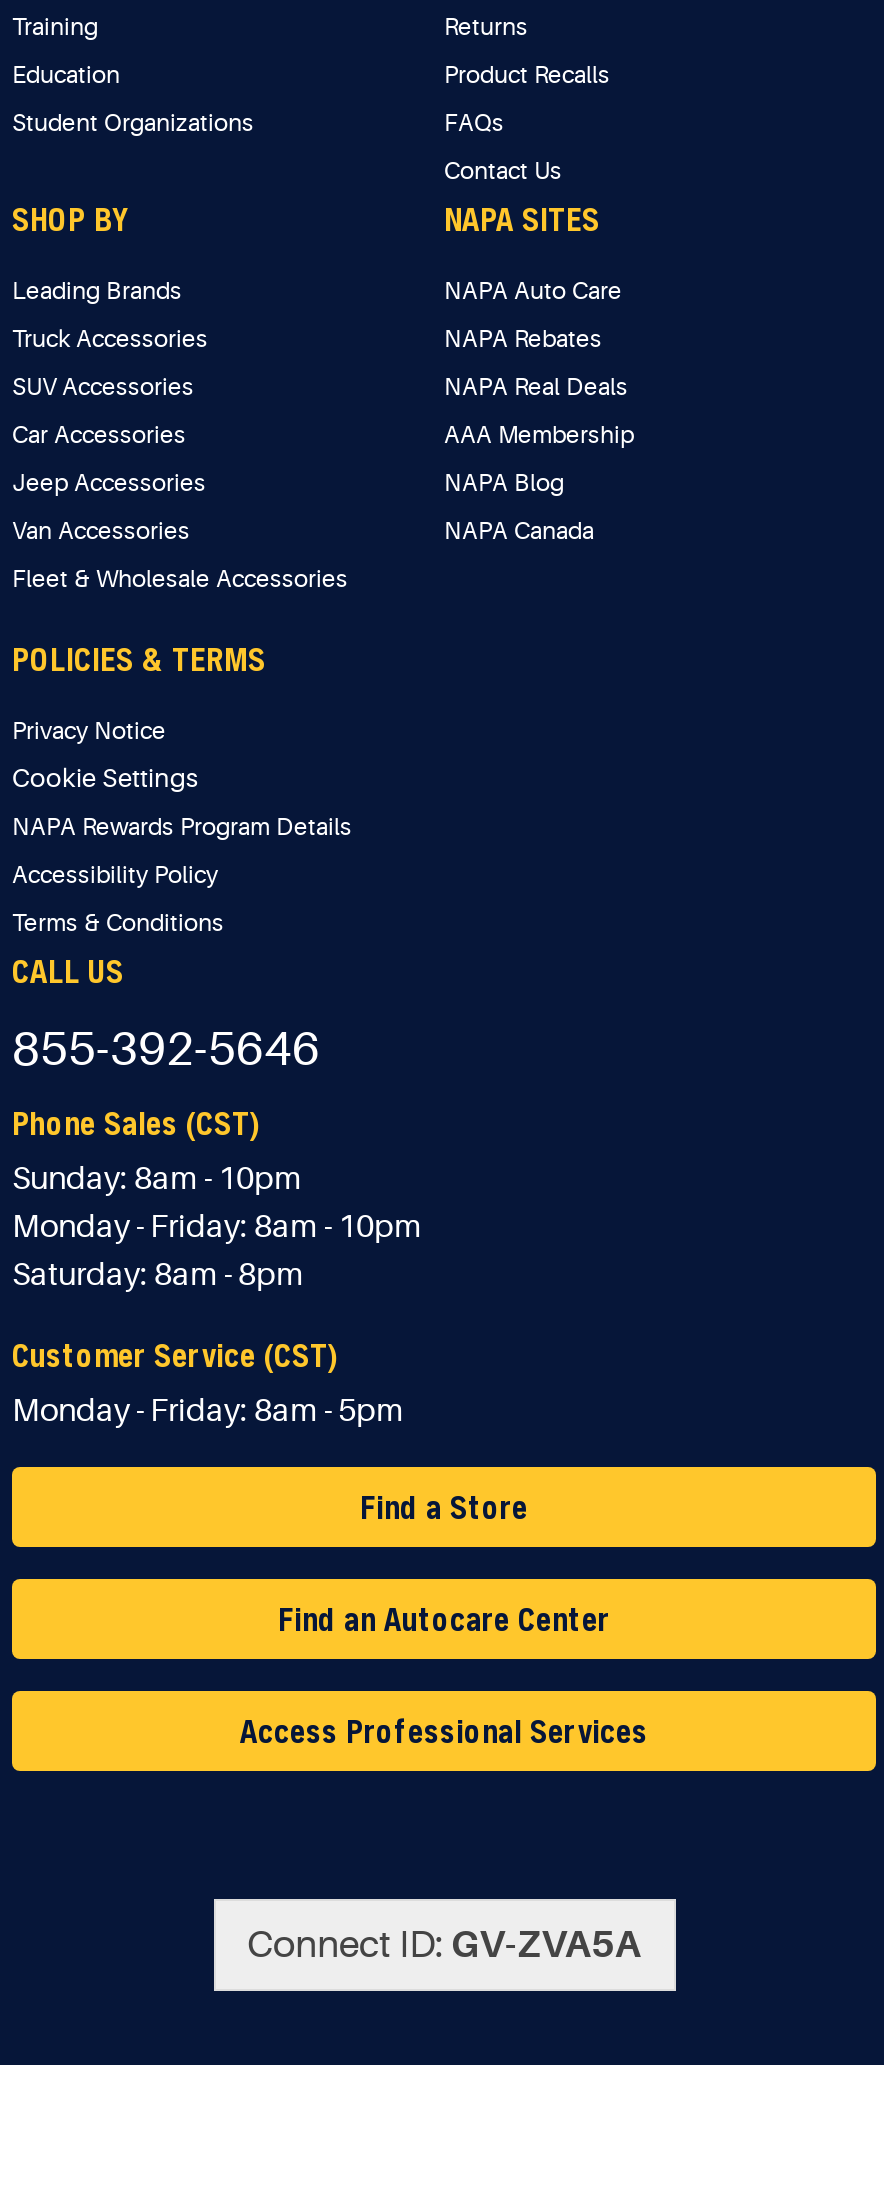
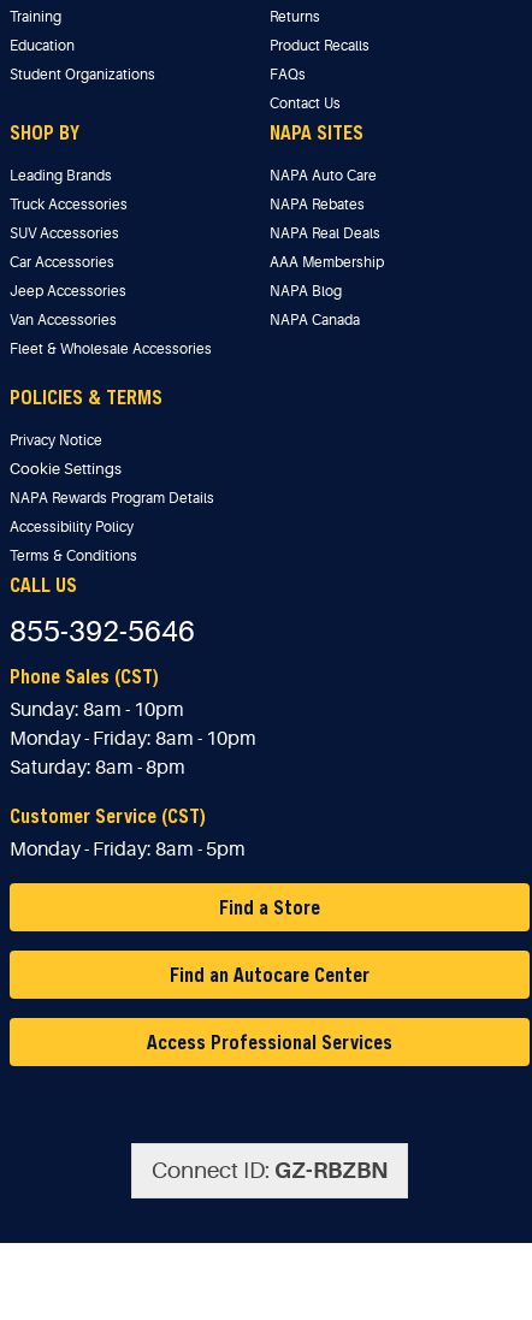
- Connect ID: GV-ZVA5A
+ Connect ID: GZ-RBZBN
